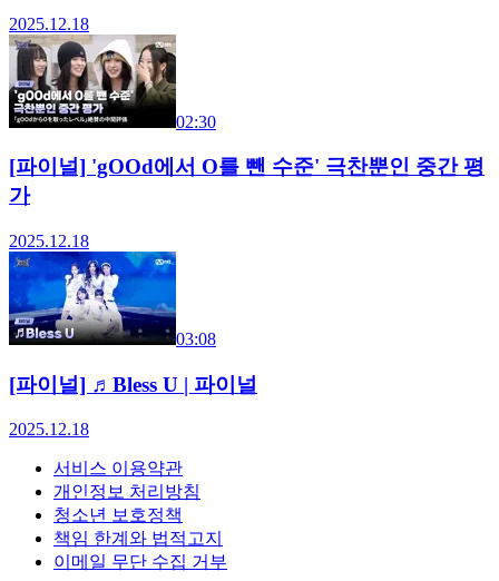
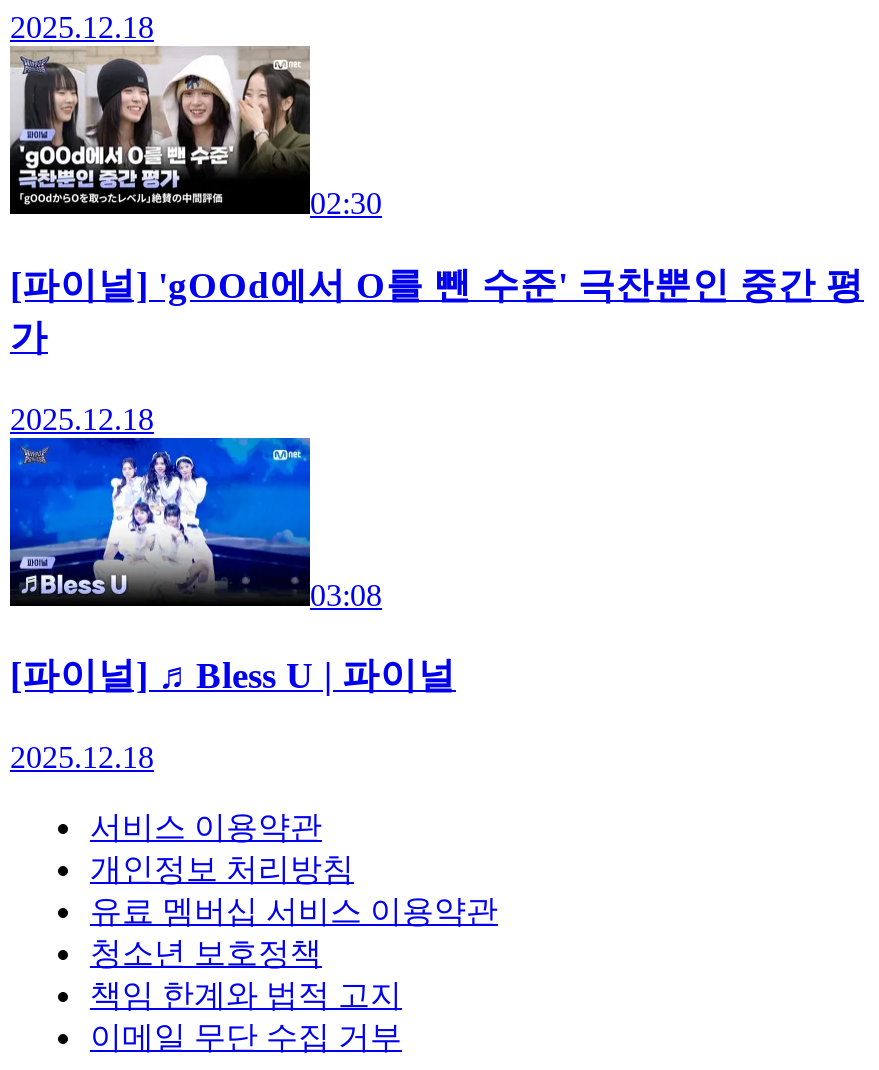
+ 유료 멤버십 서비스 이용약관

- 책임 한계와 법적고지
+ 책임 한계와 법적 고지
